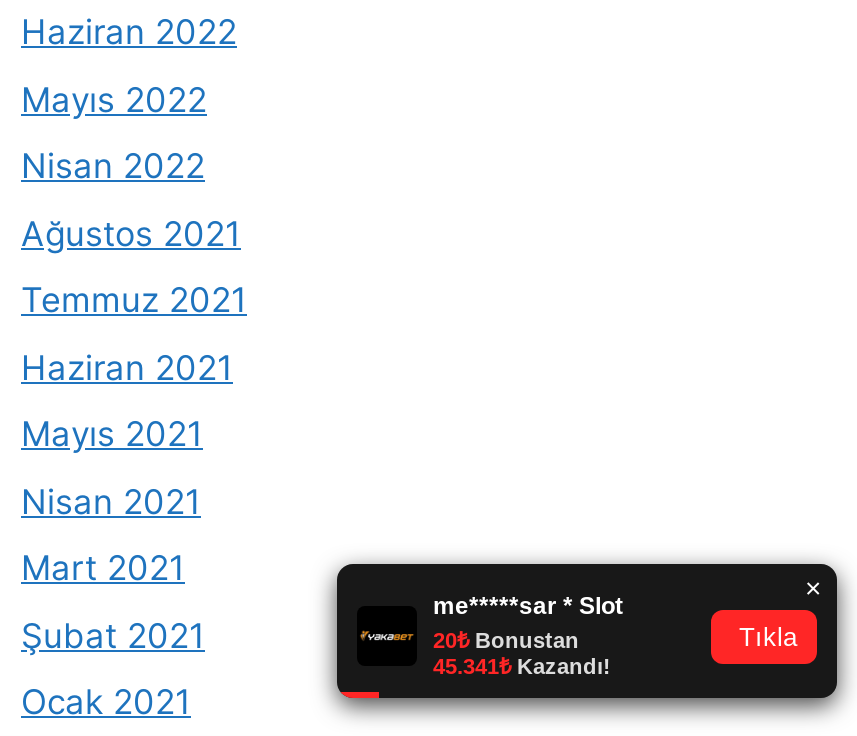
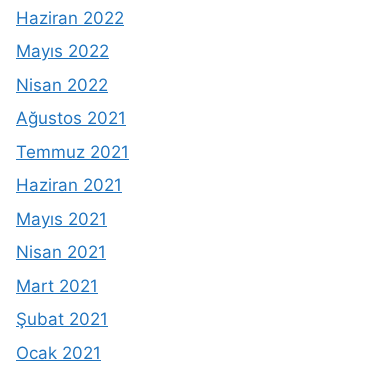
- [image]
